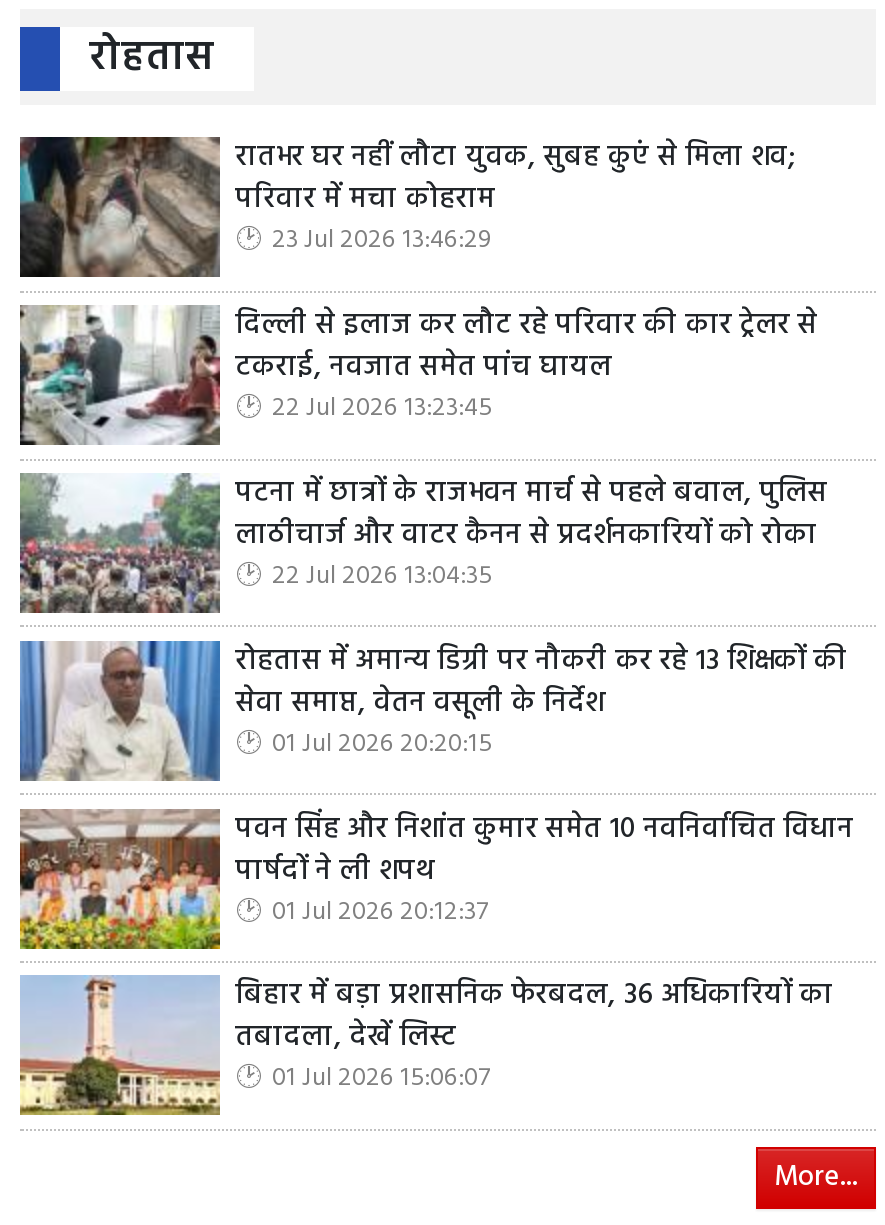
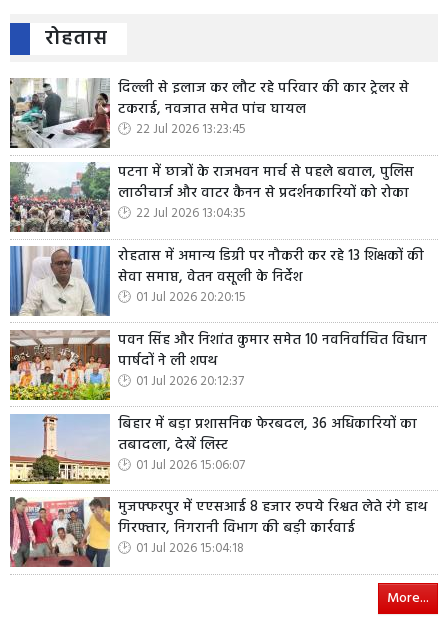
- [image]
- रातभर घर नहीं लौटा युवक, सुबह कुएं से मिला शव;
- परिवार में मचा कोहराम
- 23 Jul 2026 13:46:29

moved up: [image] | दिल्ली से इलाज कर लौट रहे परिवार की कार ट्रेलर से | टकराई, नवजात समेत पांच घायल | ... | तबादला, देखें लिस्ट | 01 Jul 2026 15:06:07

+ [image]
+ मुजफ्फरपुर में एएसआई 8 हजार रुपये रिश्वत लेते रंगे हाथ
+ गिरफ्तार, निगरानी विभाग की बड़ी कार्रवाई
+ 01 Jul 2026 15:04:18
